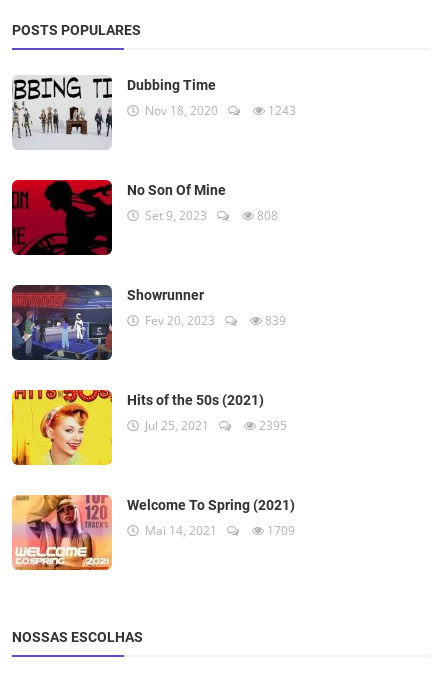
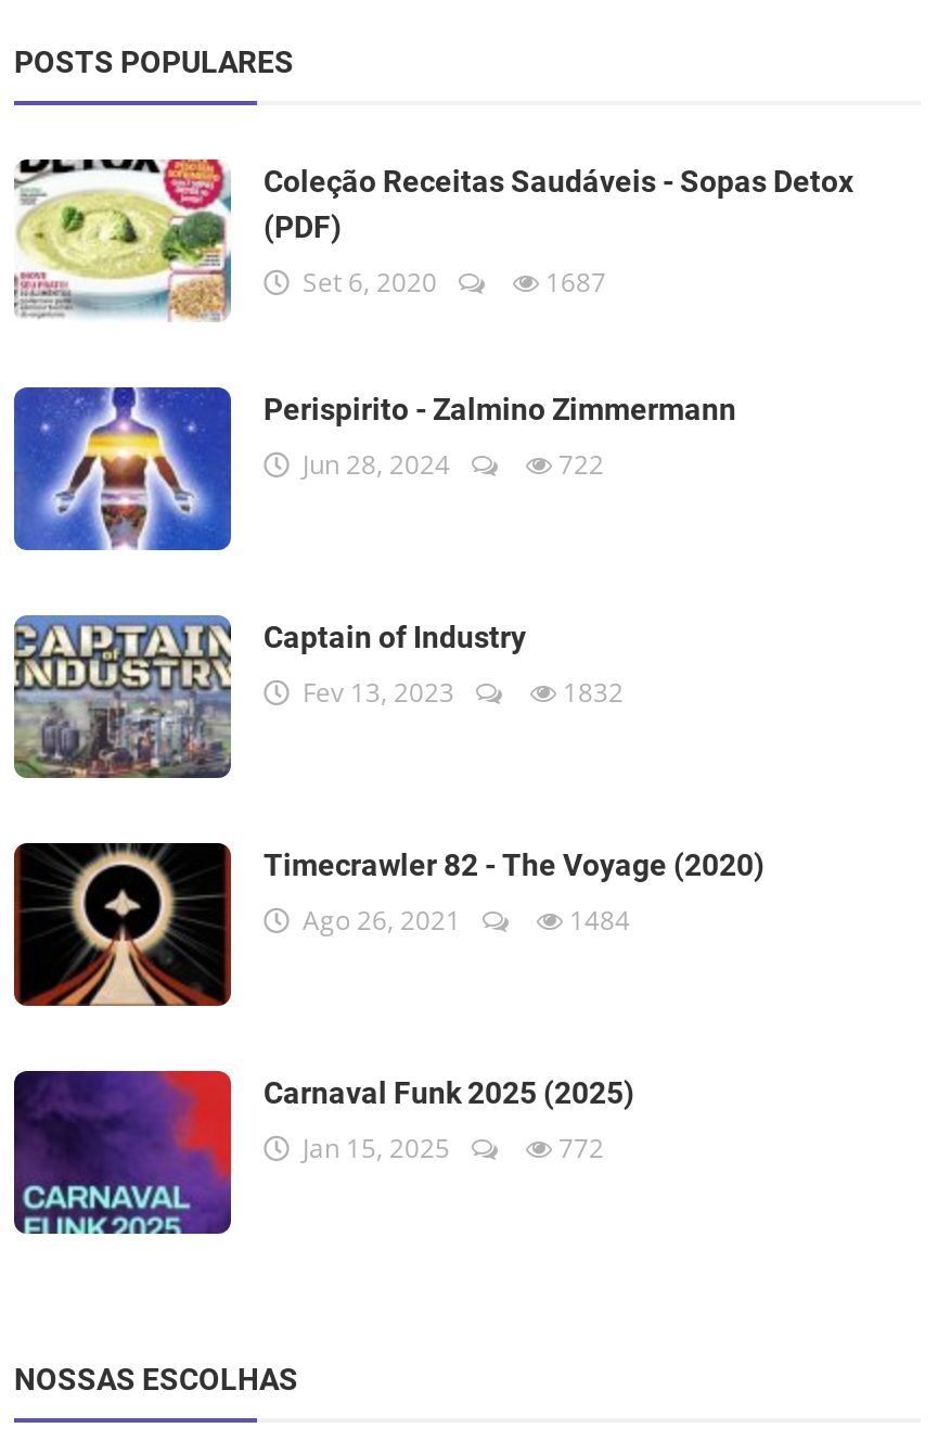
- [image]
- Dubbing Time
+ [image]
+ Coleção Receitas Saudáveis - Sopas Detox
+ (PDF)

- Nov 18, 2020
- 1243
+ Set 6, 2020
+ 1687

- [image]
- No Son Of Mine
+ [image]
+ Perispirito - Zalmino Zimmermann

- Set 9, 2023
- 808
+ Jun 28, 2024
+ 722

- [image]
- Showrunner
+ [image]
+ Captain of Industry

- Fev 20, 2023
- 839
+ Fev 13, 2023
+ 1832

- [image]
- Hits of the 50s (2021)
+ [image]
+ Timecrawler 82 - The Voyage (2020)

- Jul 25, 2021
- 2395
+ Ago 26, 2021
+ 1484

- [image]
- Welcome To Spring (2021)
+ [image]
+ Carnaval Funk 2025 (2025)

- Mai 14, 2021
- 1709
+ Jan 15, 2025
+ 772
